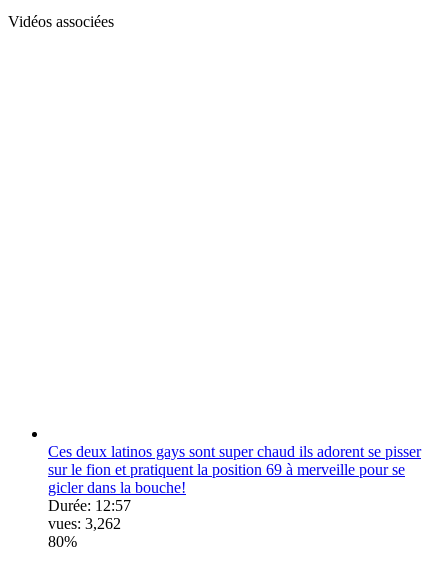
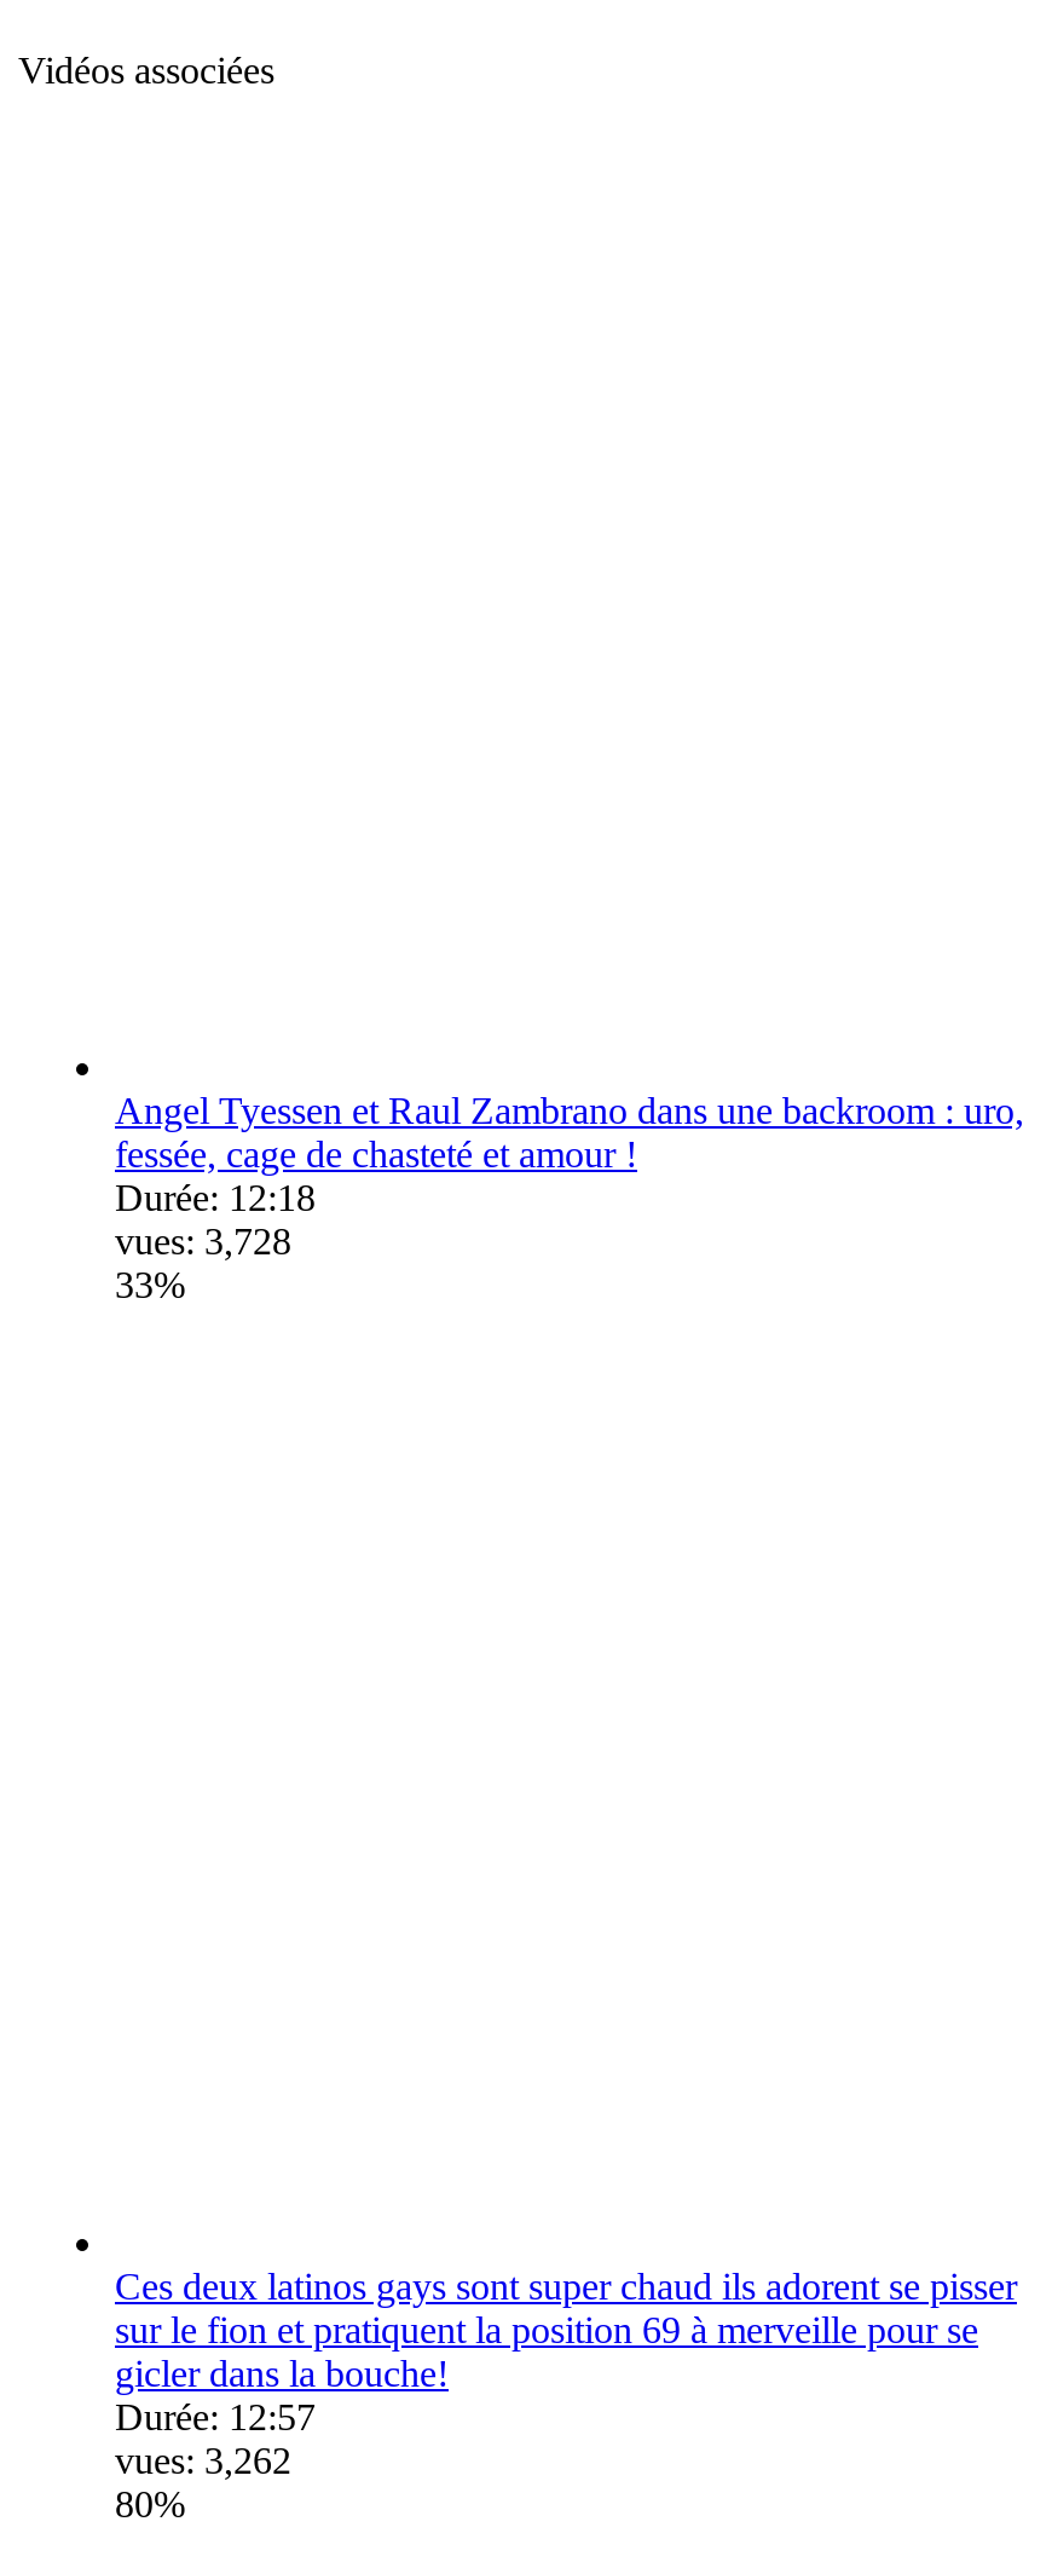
+ Angel Tyessen et Raul Zambrano dans une backroom : uro,
+ fessée, cage de chasteté et amour !
+ Durée: 12:18
+ vues: 3,728
+ 33%
